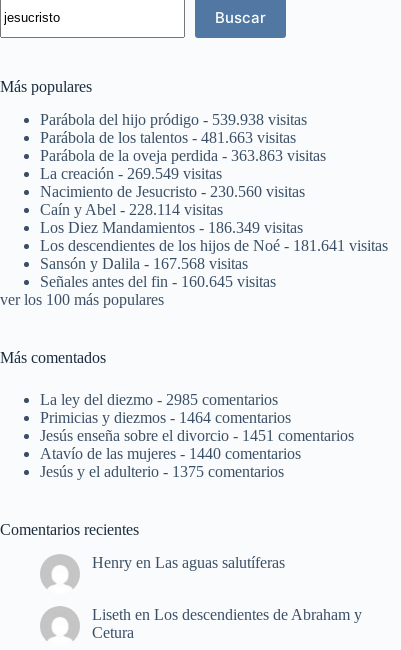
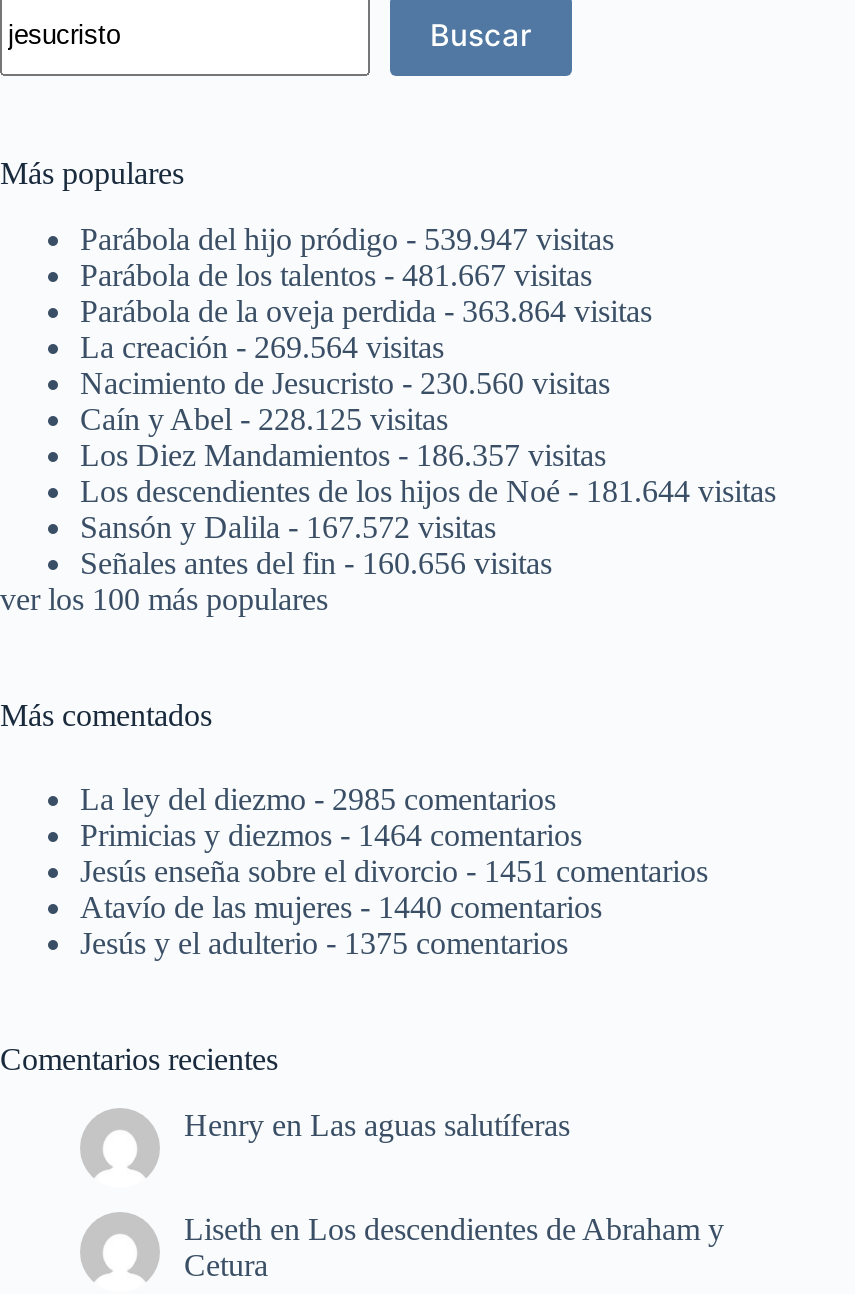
- Parábola del hijo pródigo - 539.938 visitas
+ Parábola del hijo pródigo - 539.947 visitas

- Parábola de los talentos- 481.663 visitas
+ Parábola de los talentos- 481.667 visitas

- Parábola de la oveja perdida - 363.863 visitas
+ Parábola de la oveja perdida - 363.864 visitas

- La creación - 269.549 visitas
+ La creación - 269.564 visitas

- Caín y Abel - 228.114 visitas
+ Caín y Abel - 228.125 visitas

- Los Diez Mandamientos - 186.349 visitas
+ Los Diez Mandamientos - 186.357 visitas

- Los descendientes de los hijos de Noé - 181.641 visitas
+ Los descendientes de los hijos de Noé - 181.644 visitas

- Sansón y Dalila - 167.568 visitas
+ Sansón y Dalila - 167.572 visitas

- Señales antes del fin - 160.645 visitas
+ Señales antes del fin - 160.656 visitas
